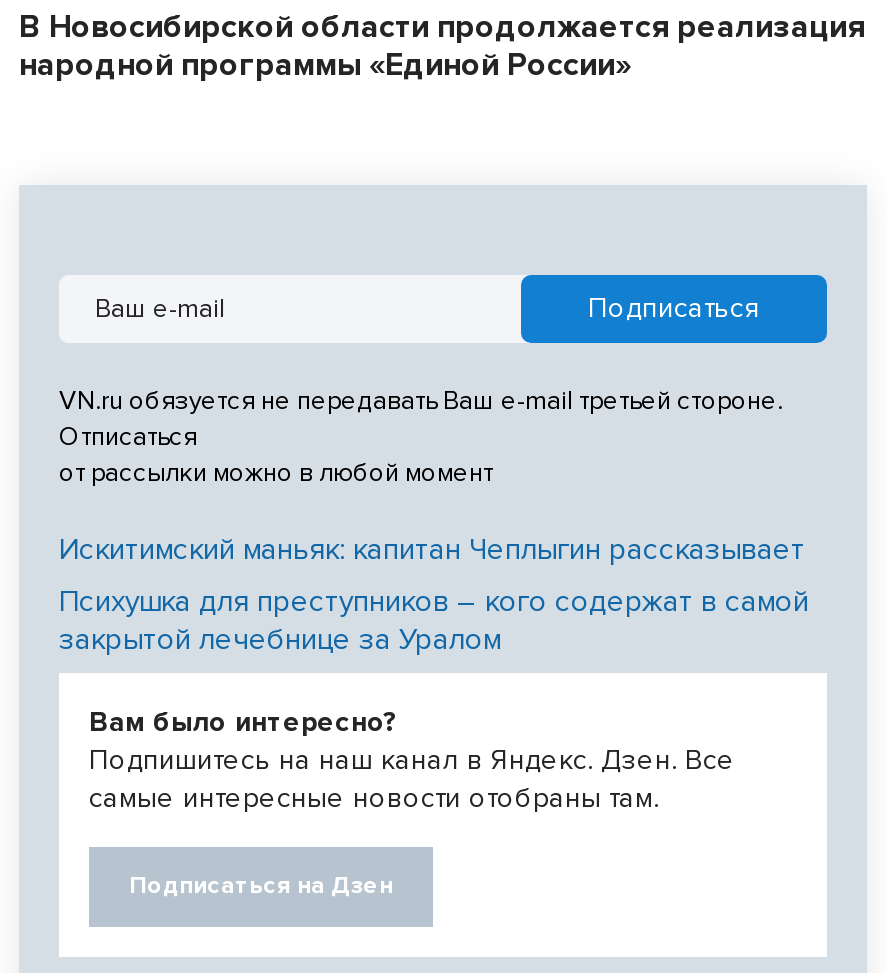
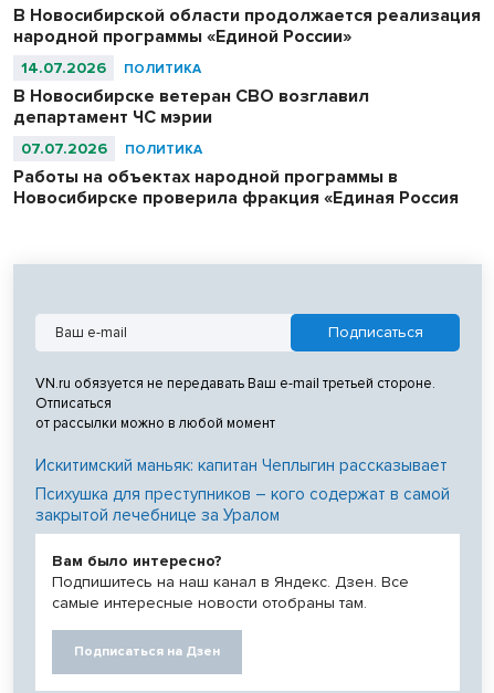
+ 14.07.2026
+ ПОЛИТИКА
+ В Новосибирске ветеран СВО возглавил
+ департамент ЧС мэрии
+ 07.07.2026
+ ПОЛИТИКА
+ Работы на объектах народной программы в
+ Новосибирске проверила фракция «Единая Россия
